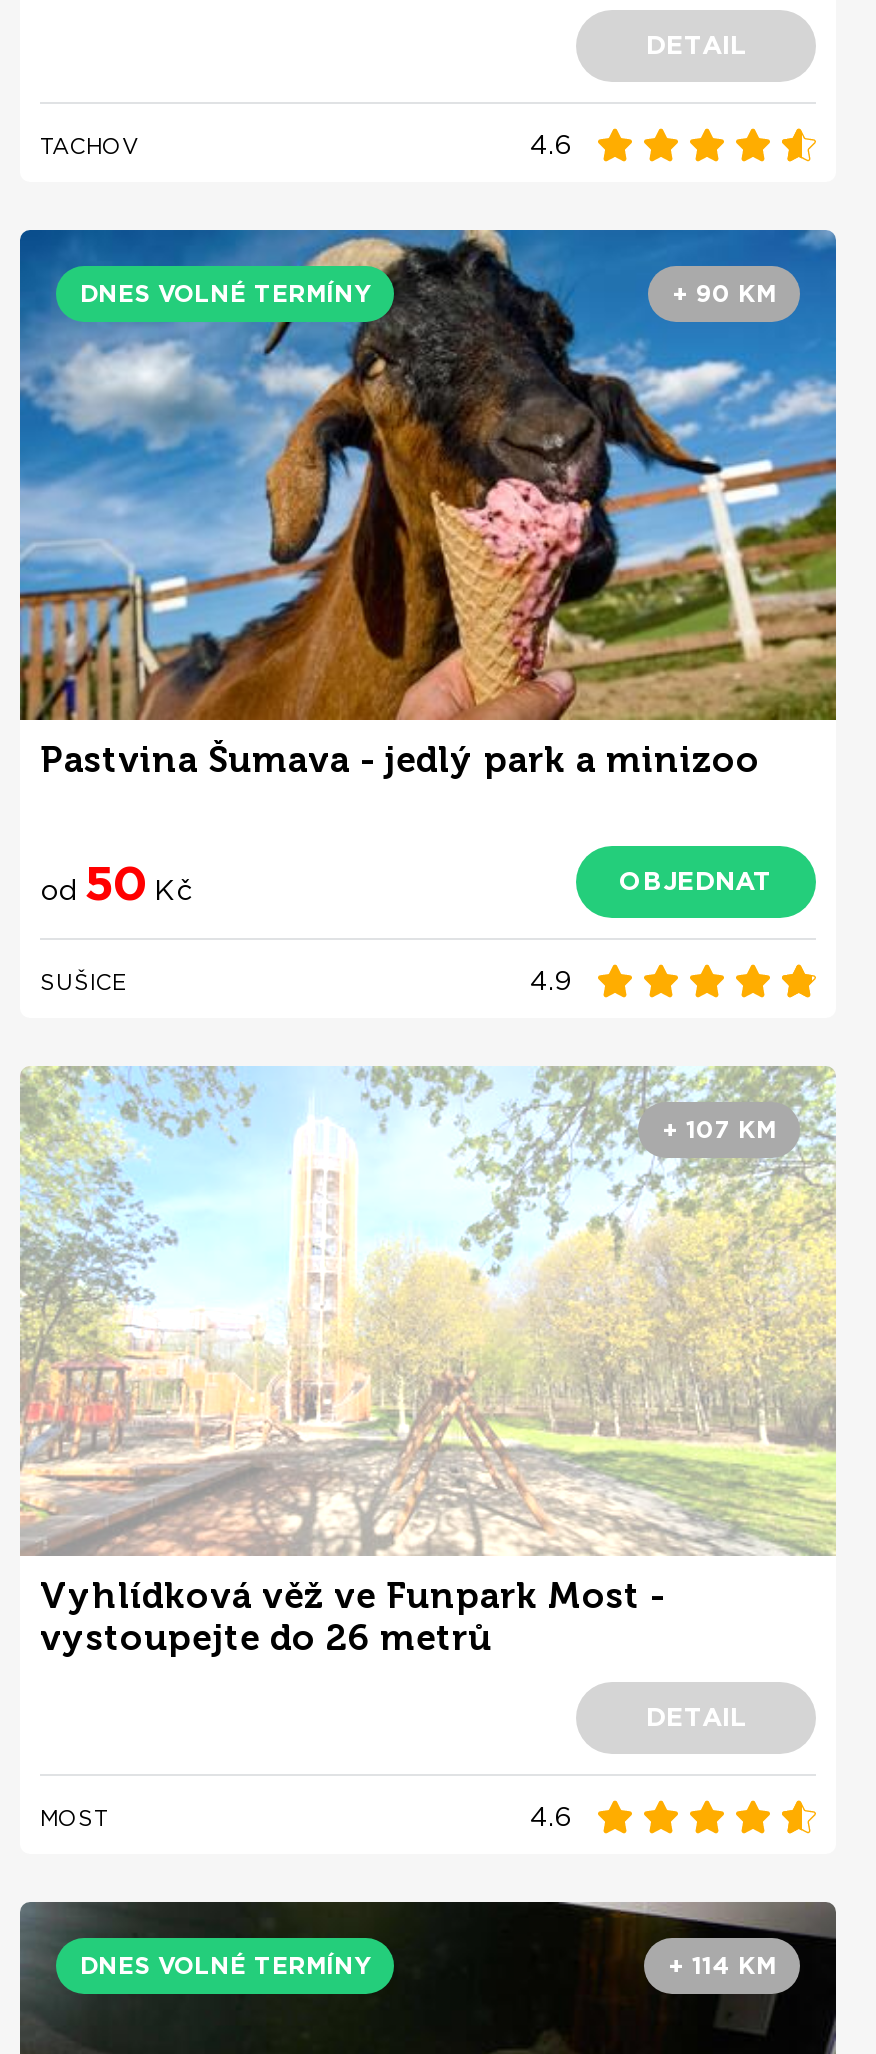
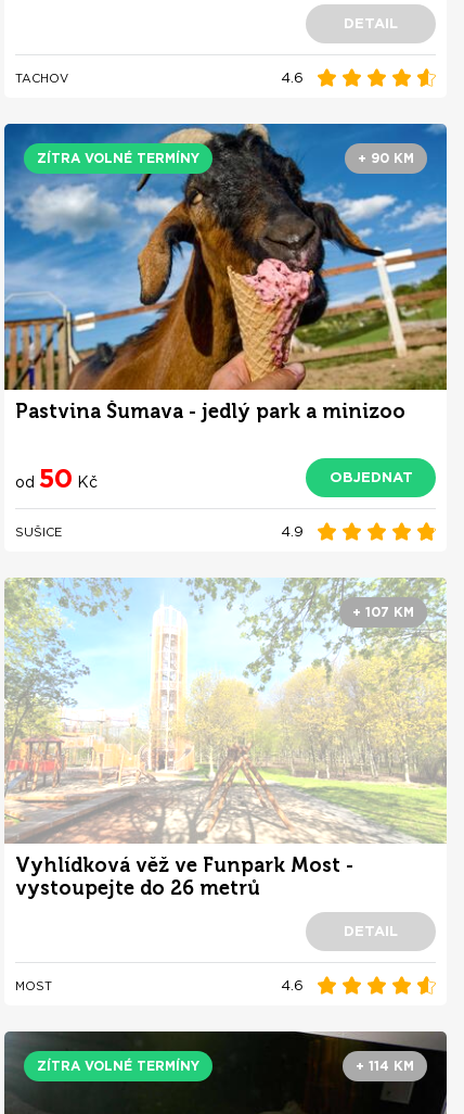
- DNES VOLNÉ TERMÍNY
+ ZÍTRA VOLNÉ TERMÍNY

- DNES VOLNÉ TERMÍNY
+ ZÍTRA VOLNÉ TERMÍNY
